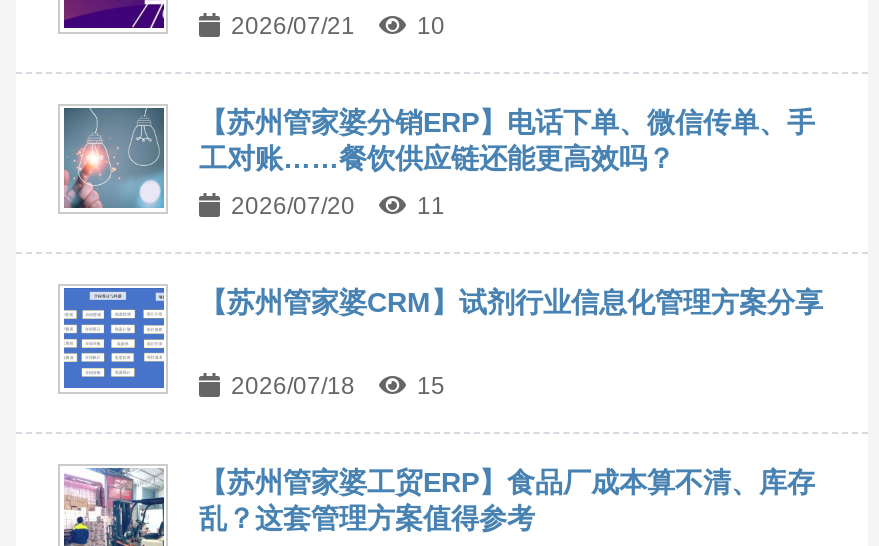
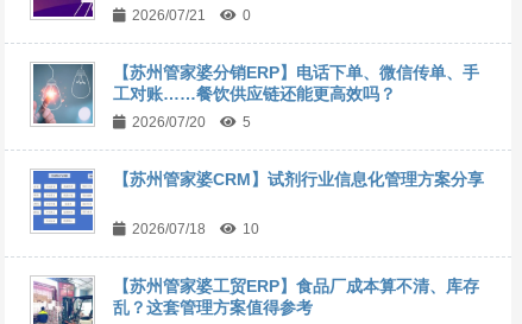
- 10
+ 0

- 11
+ 5

- 15
+ 10
